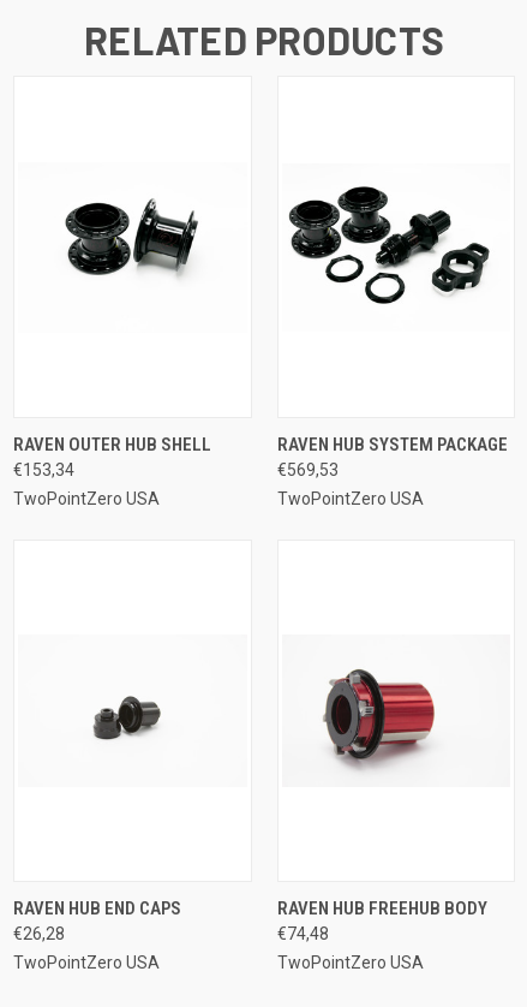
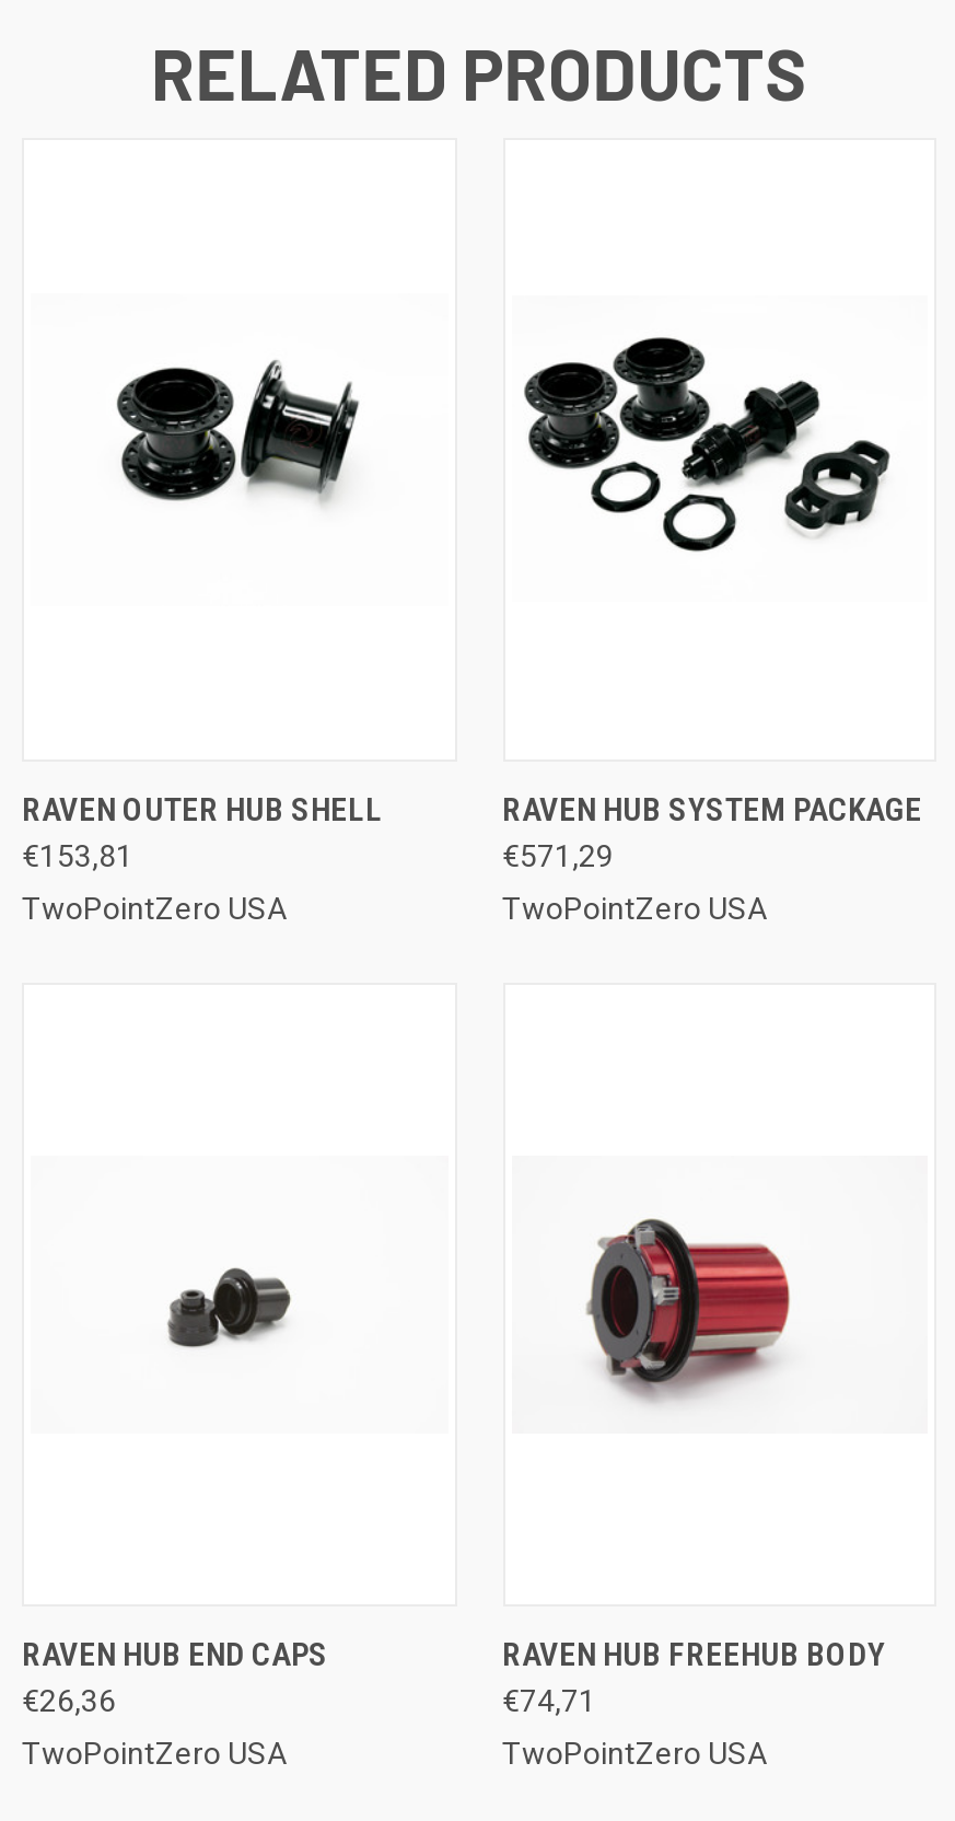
- €153,34
+ €153,81

- €569,53
+ €571,29

- €26,28
+ €26,36

- €74,48
+ €74,71
